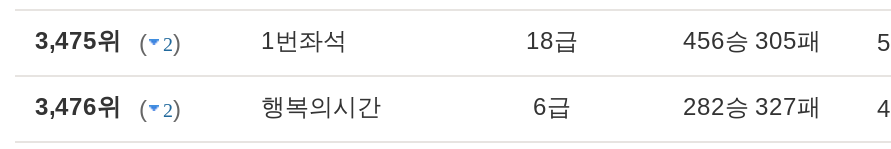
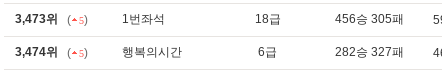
- 3,475위
+ 3,473위

- 2)
+ 5)

- 3,476위
+ 3,474위

- 2)
+ 5)
